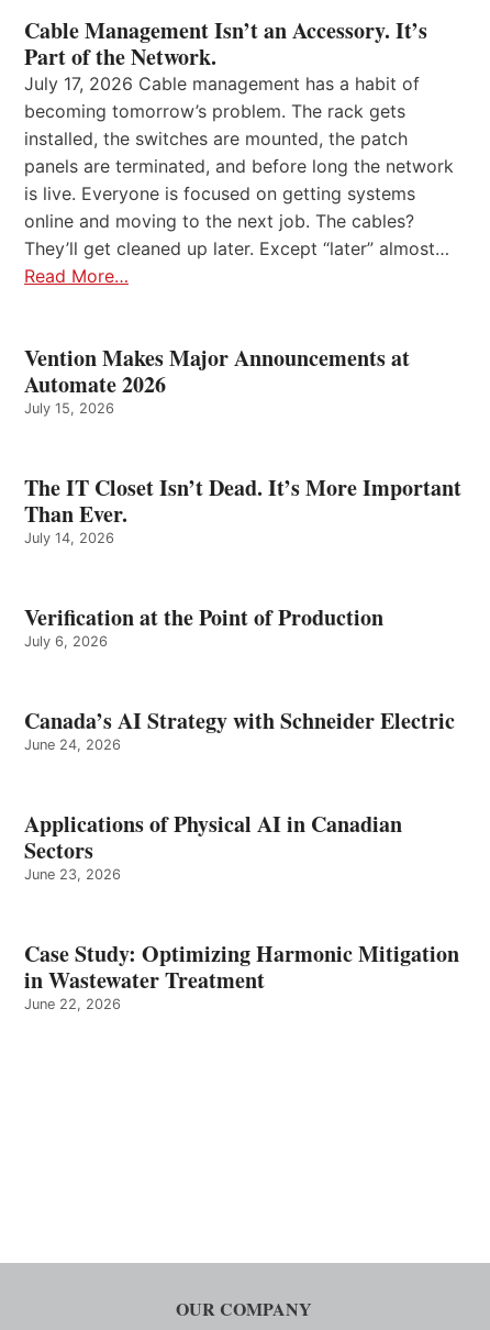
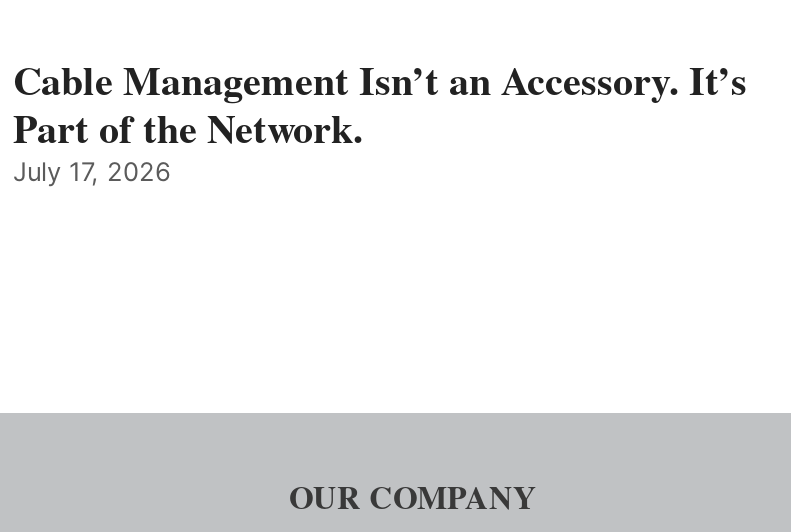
- July 17, 2026 Cable management has a habit of
- becoming tomorrow’s problem. The rack gets
- installed, the switches are mounted, the patch
- panels are terminated, and before long the network
- is live. Everyone is focused on getting systems
- online and moving to the next job. The cables?
- They’ll get cleaned up later. Except “later” almost…
- Read More…
- Vention Makes Major Announcements at
- Automate 2026
- July 15, 2026
- The IT Closet Isn’t Dead. It’s More Important
- Than Ever.
- July 14, 2026
- Verification at the Point of Production
- July 6, 2026
- Canada’s AI Strategy with Schneider Electric
- June 24, 2026
- Applications of Physical AI in Canadian
- Sectors
- June 23, 2026
- Case Study: Optimizing Harmonic Mitigation
- in Wastewater Treatment
- June 22, 2026
+ July 17, 2026
